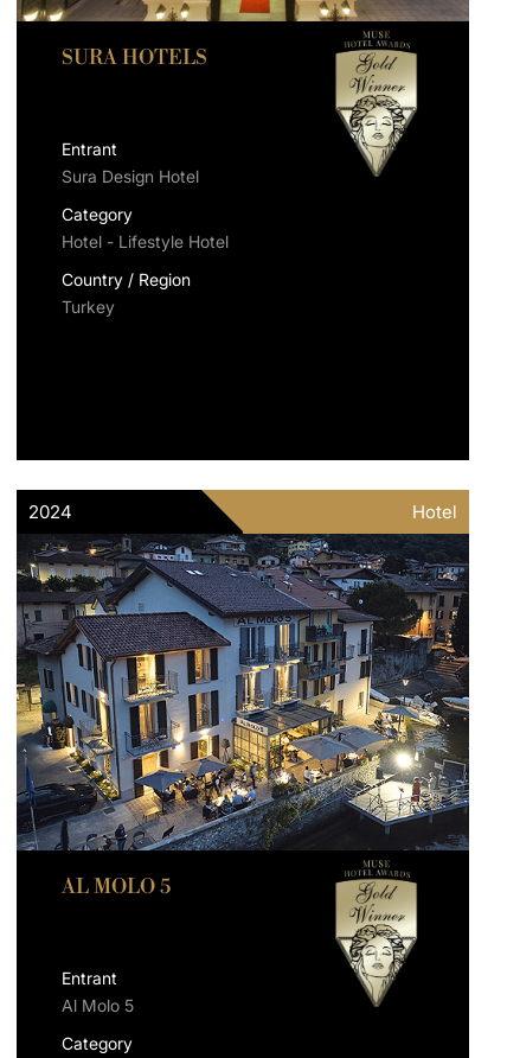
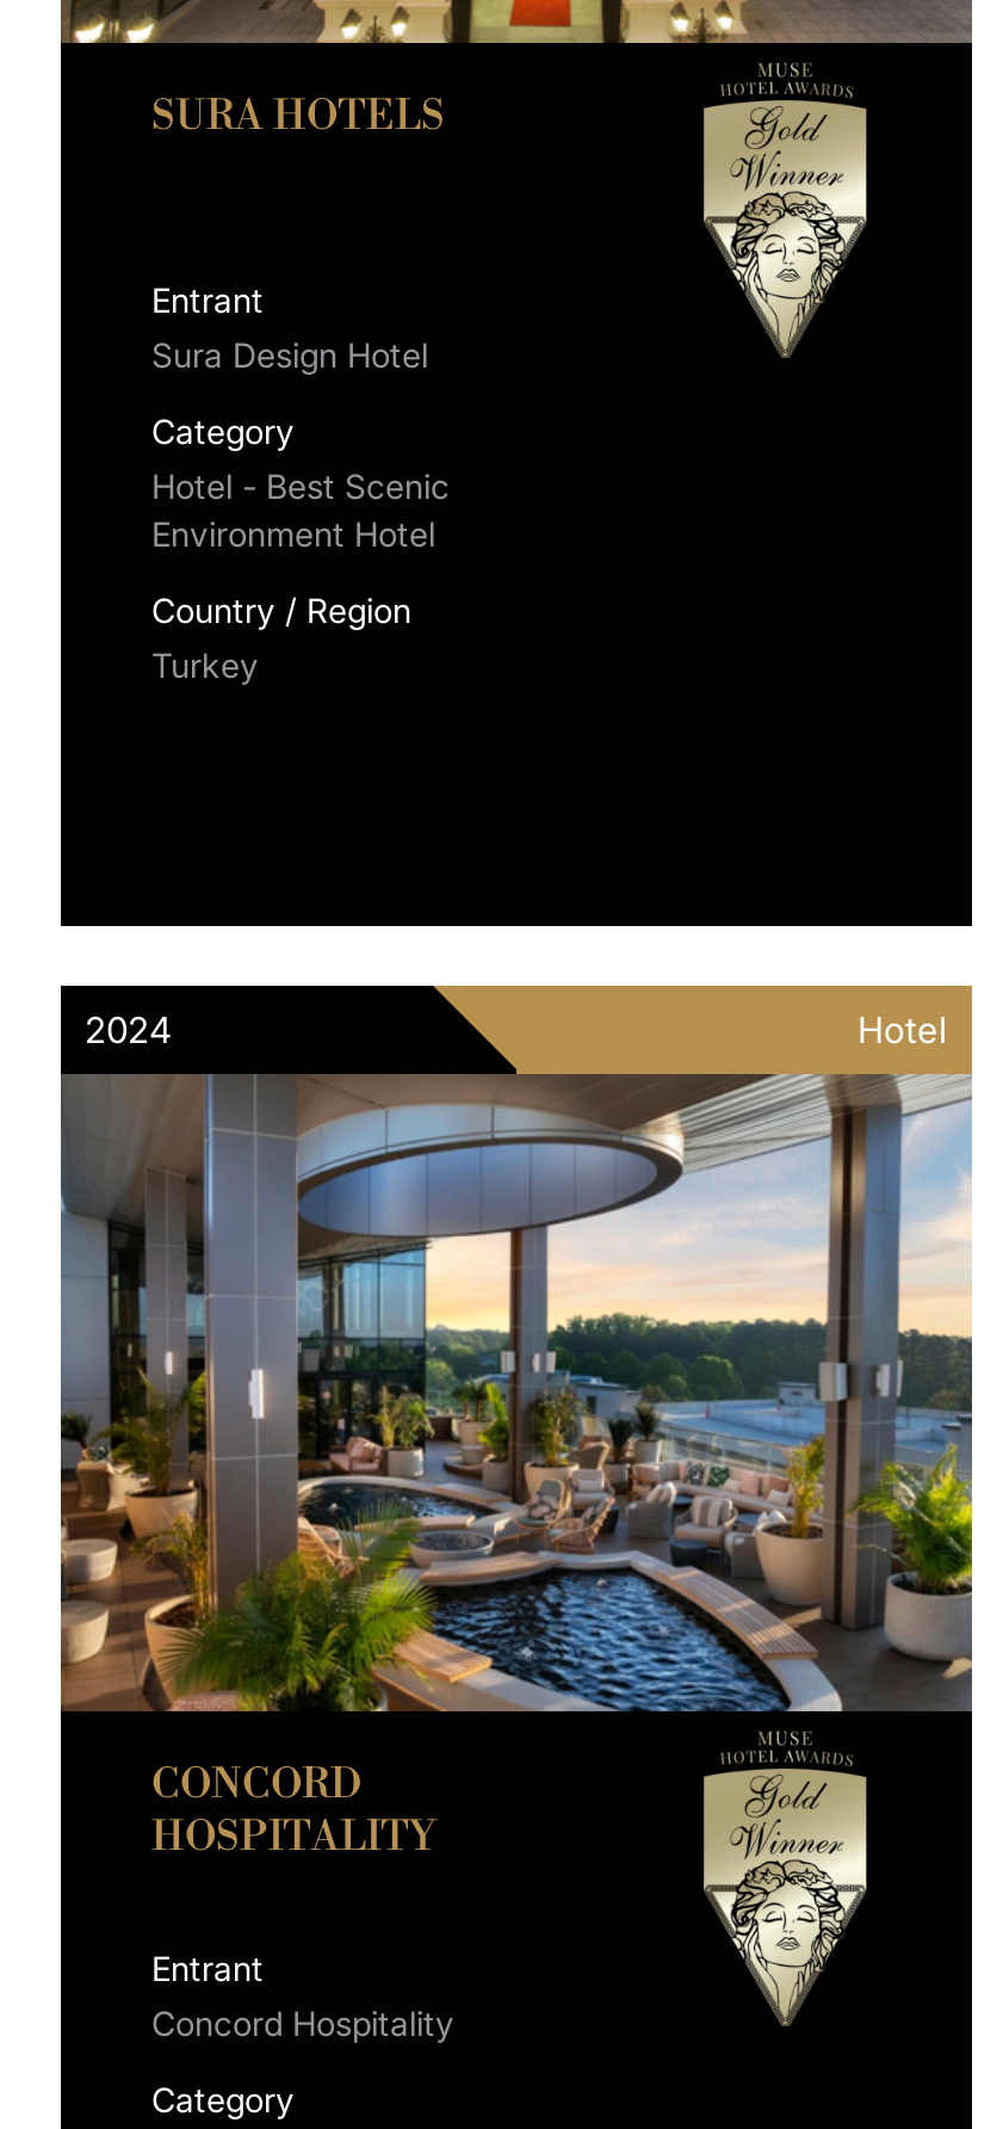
- Hotel - Lifestyle Hotel
+ Hotel - Best Scenic
+ Environment Hotel

moved down: Country / Region | Turkey

- [image]
- AL MOLO 5
+ [image]
+ CONCORD
+ HOSPITALITY

- Al Molo 5
+ Concord Hospitality
